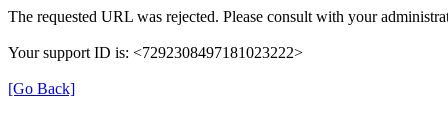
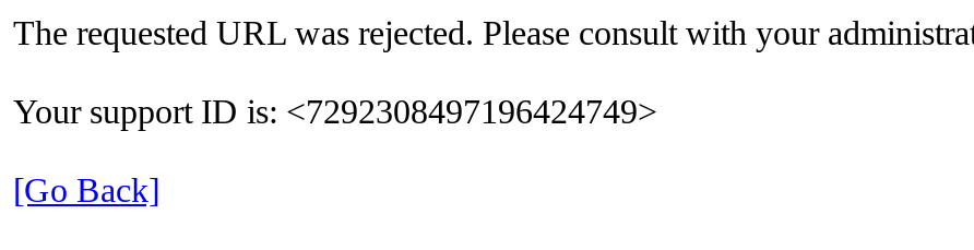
- Your support ID is: <7292308497181023222>
+ Your support ID is: <7292308497196424749>
